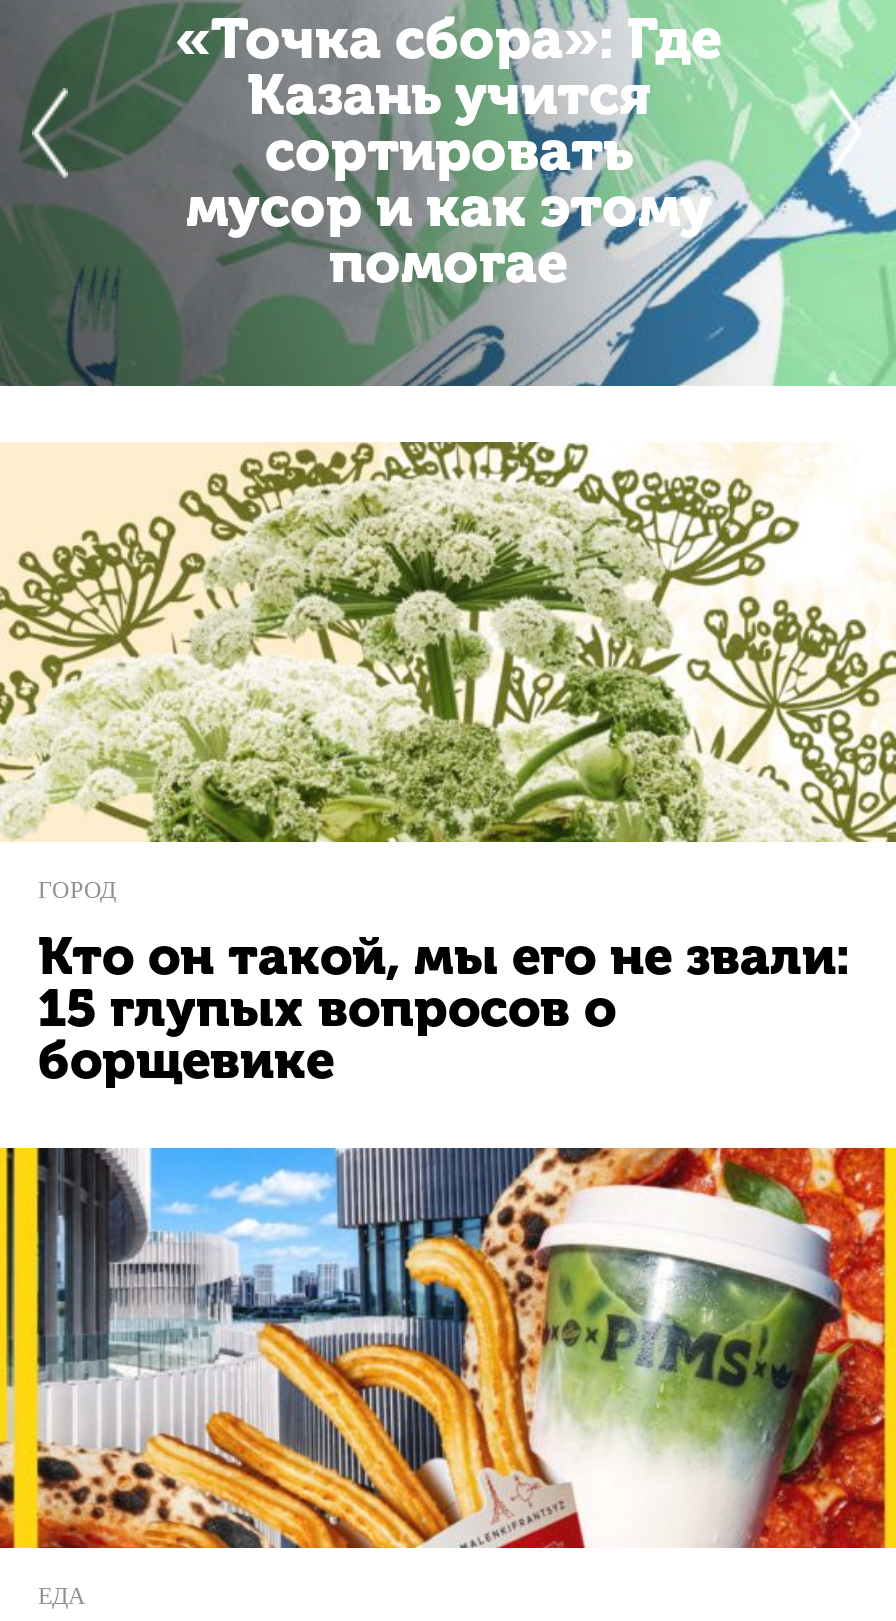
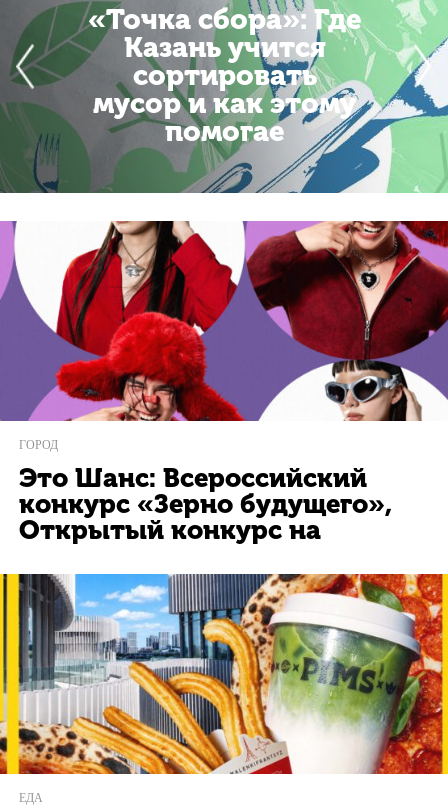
- [image]
+ [image]

- Кто он такой, мы его не звали:
- 15 глупых вопросов о
- борщевике
+ Это Шанс: Всероссийский
+ конкурс «Зерно будущего»,
+ Открытый конкурс на
